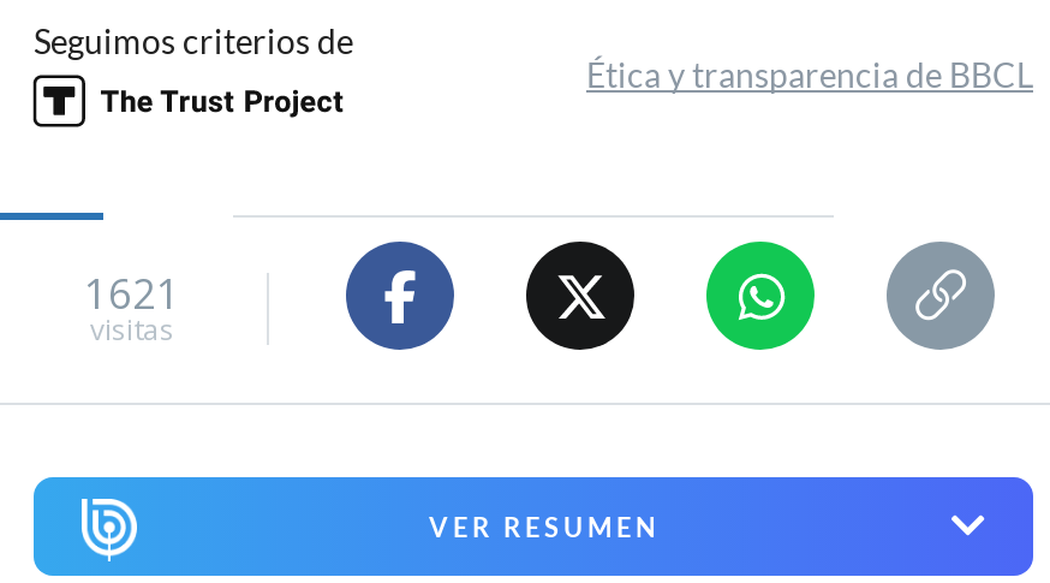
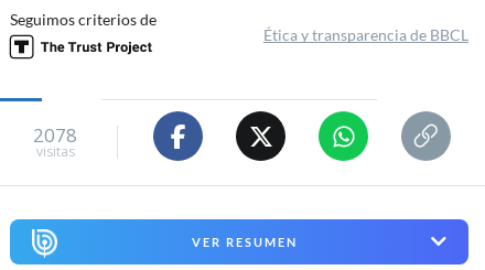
- 1621
+ 2078
